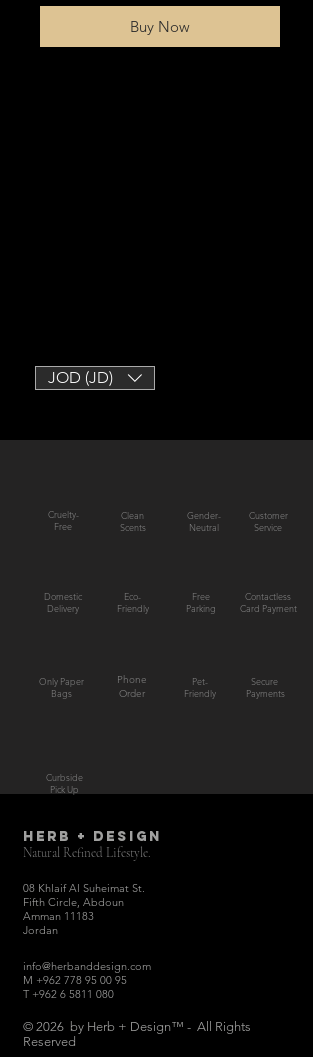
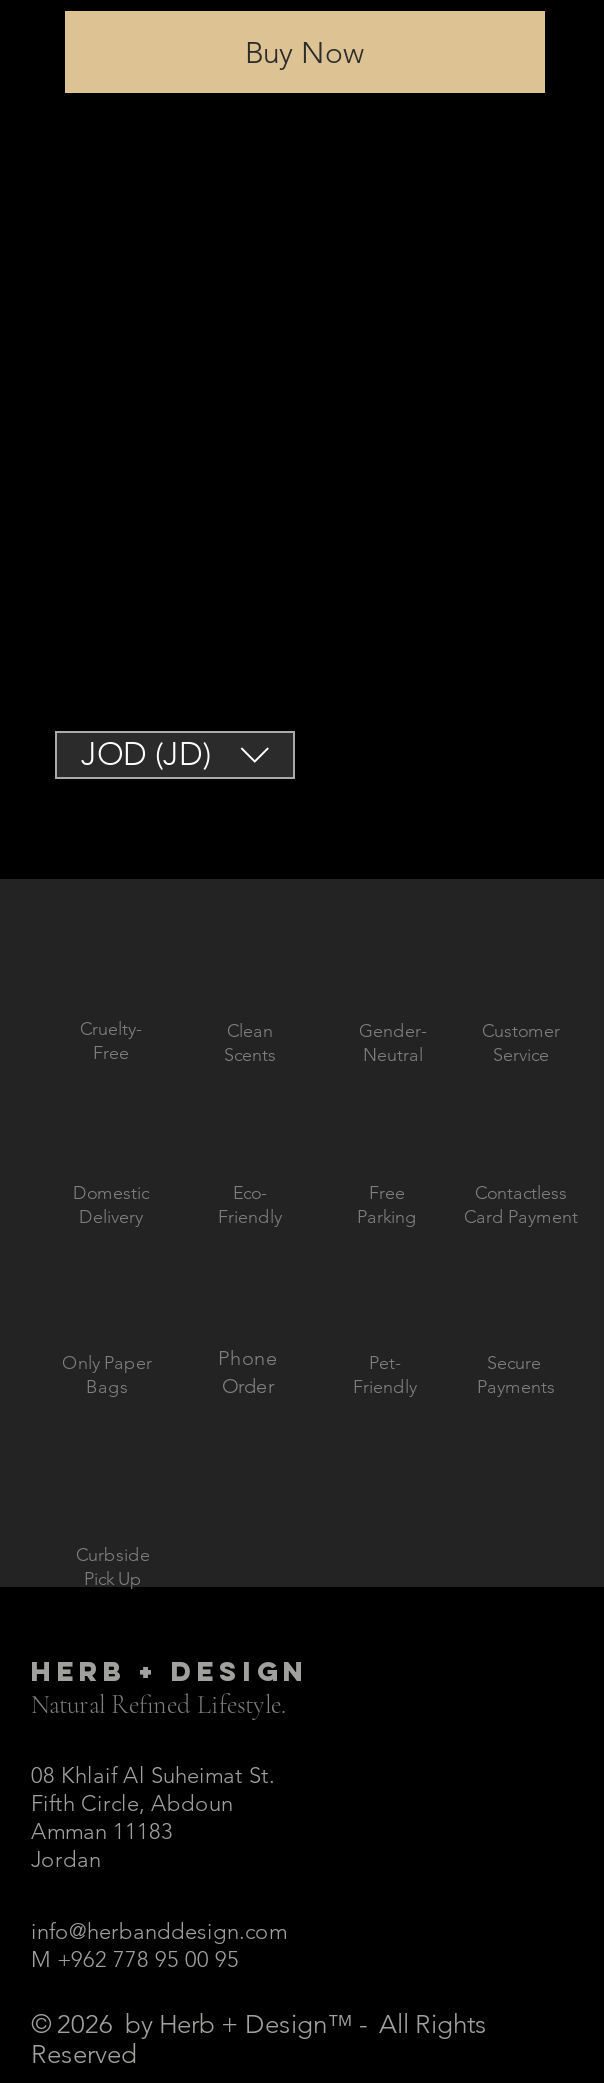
- T +962 6 5811 080
